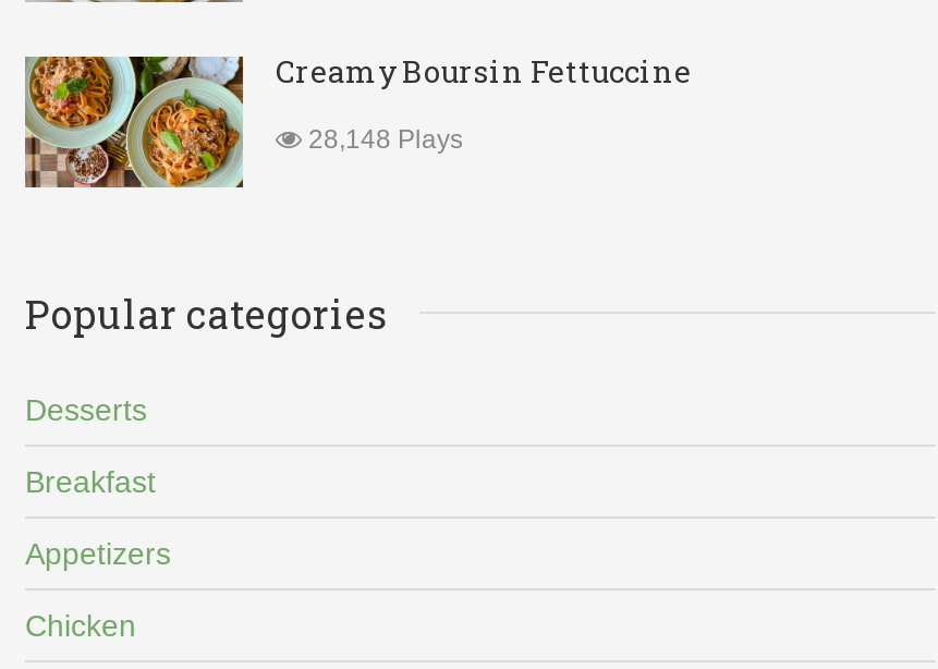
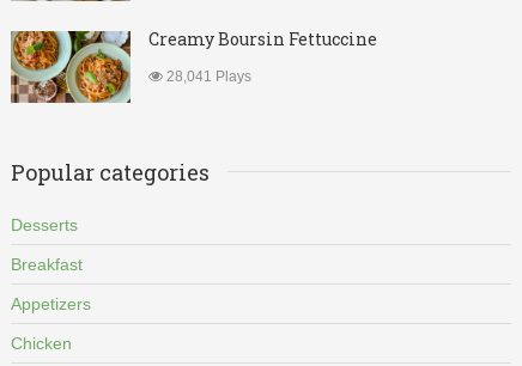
- 28,148 Plays
+ 28,041 Plays
